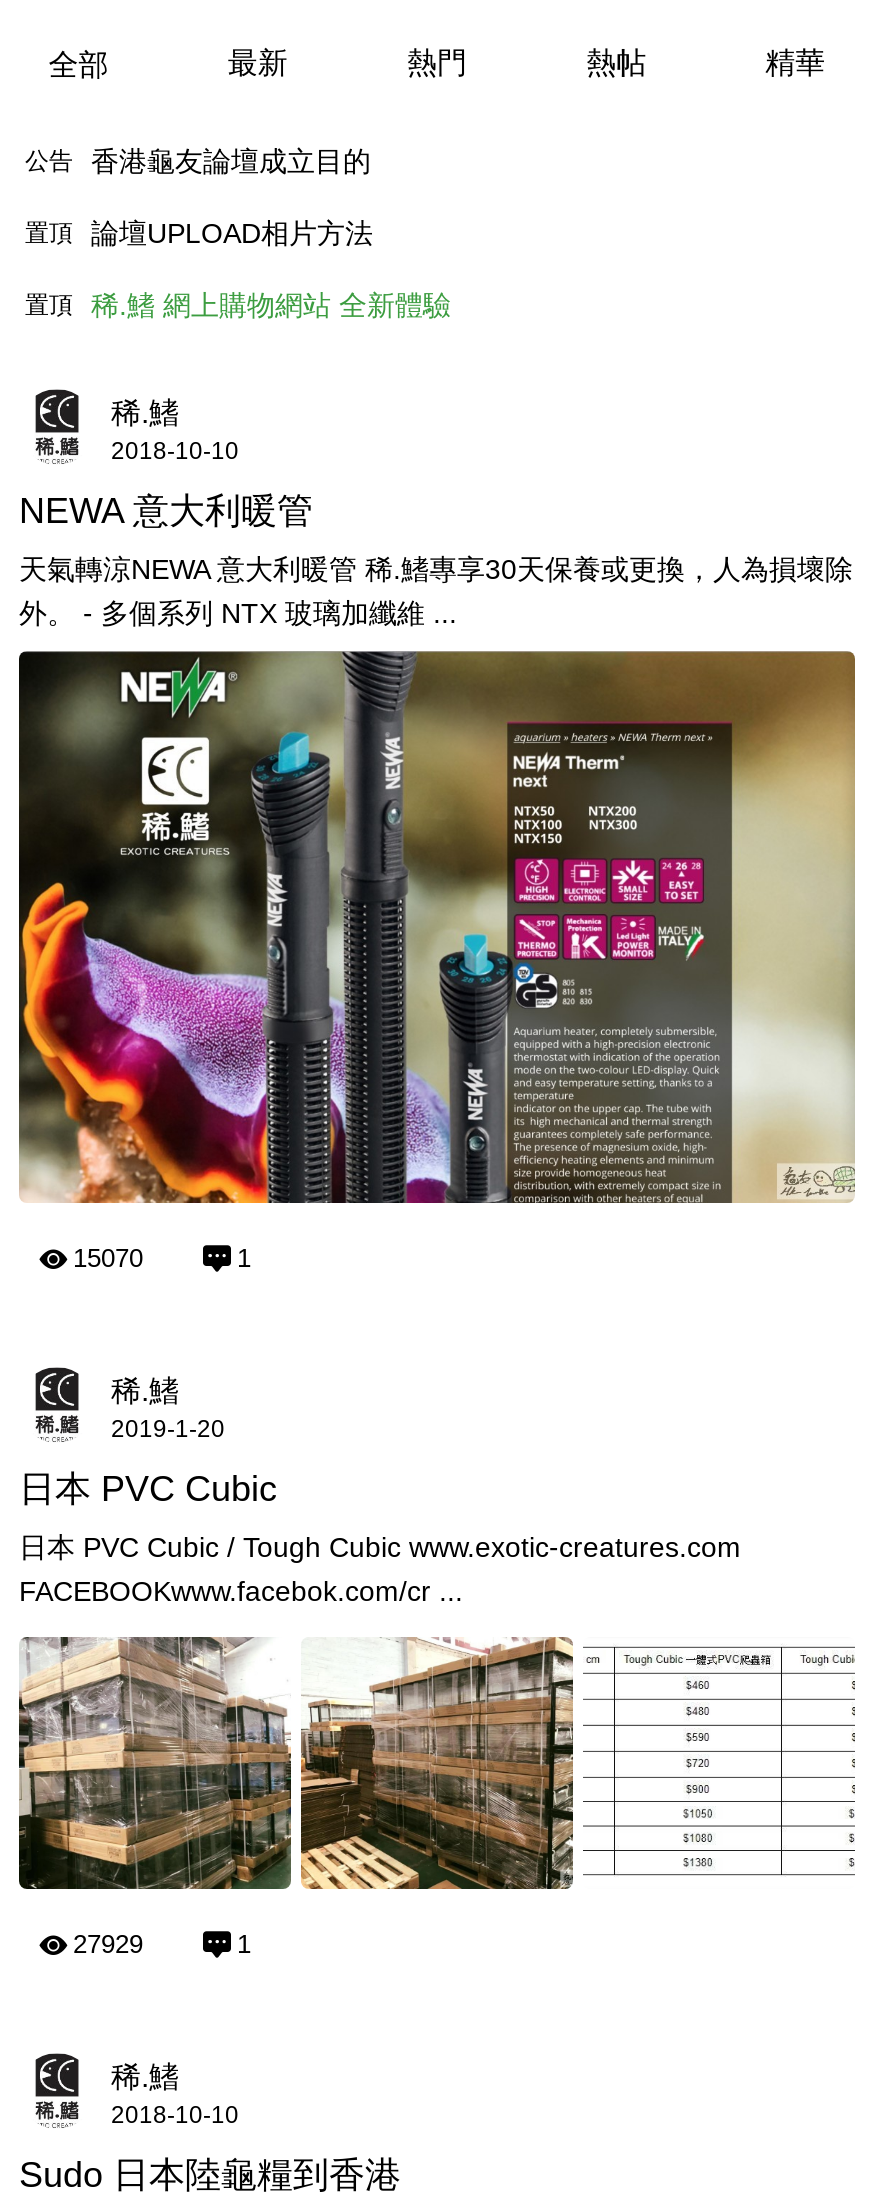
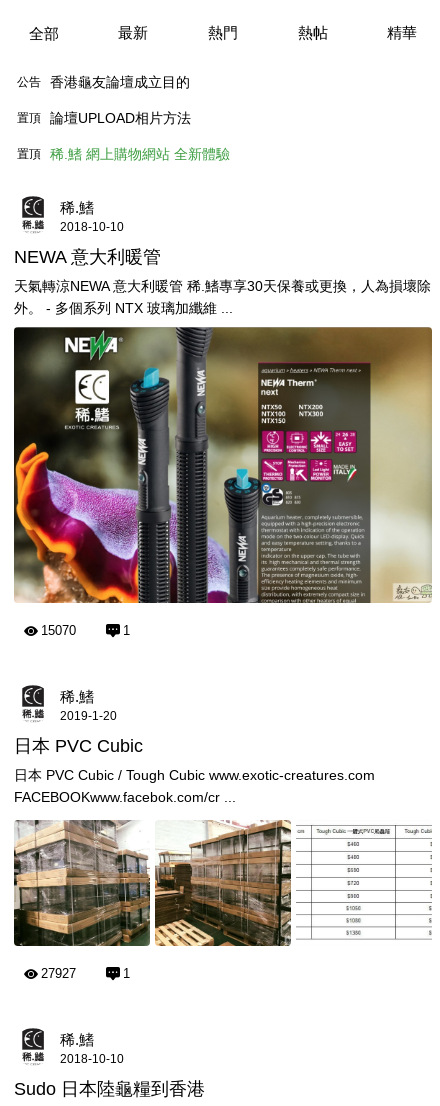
- 27929
+ 27927
